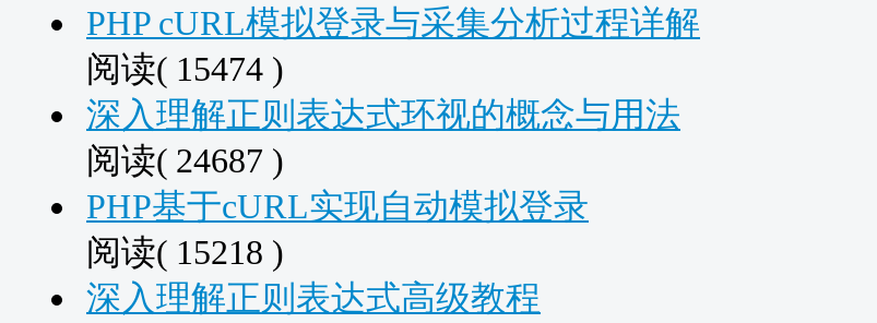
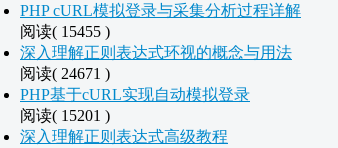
- 阅读( 15474 )
+ 阅读( 15455 )

- 阅读( 24687 )
+ 阅读( 24671 )

- 阅读( 15218 )
+ 阅读( 15201 )
